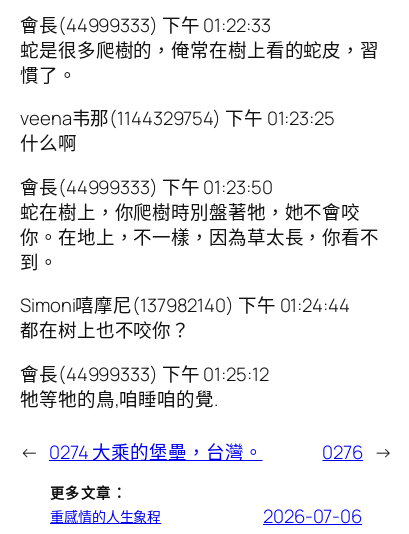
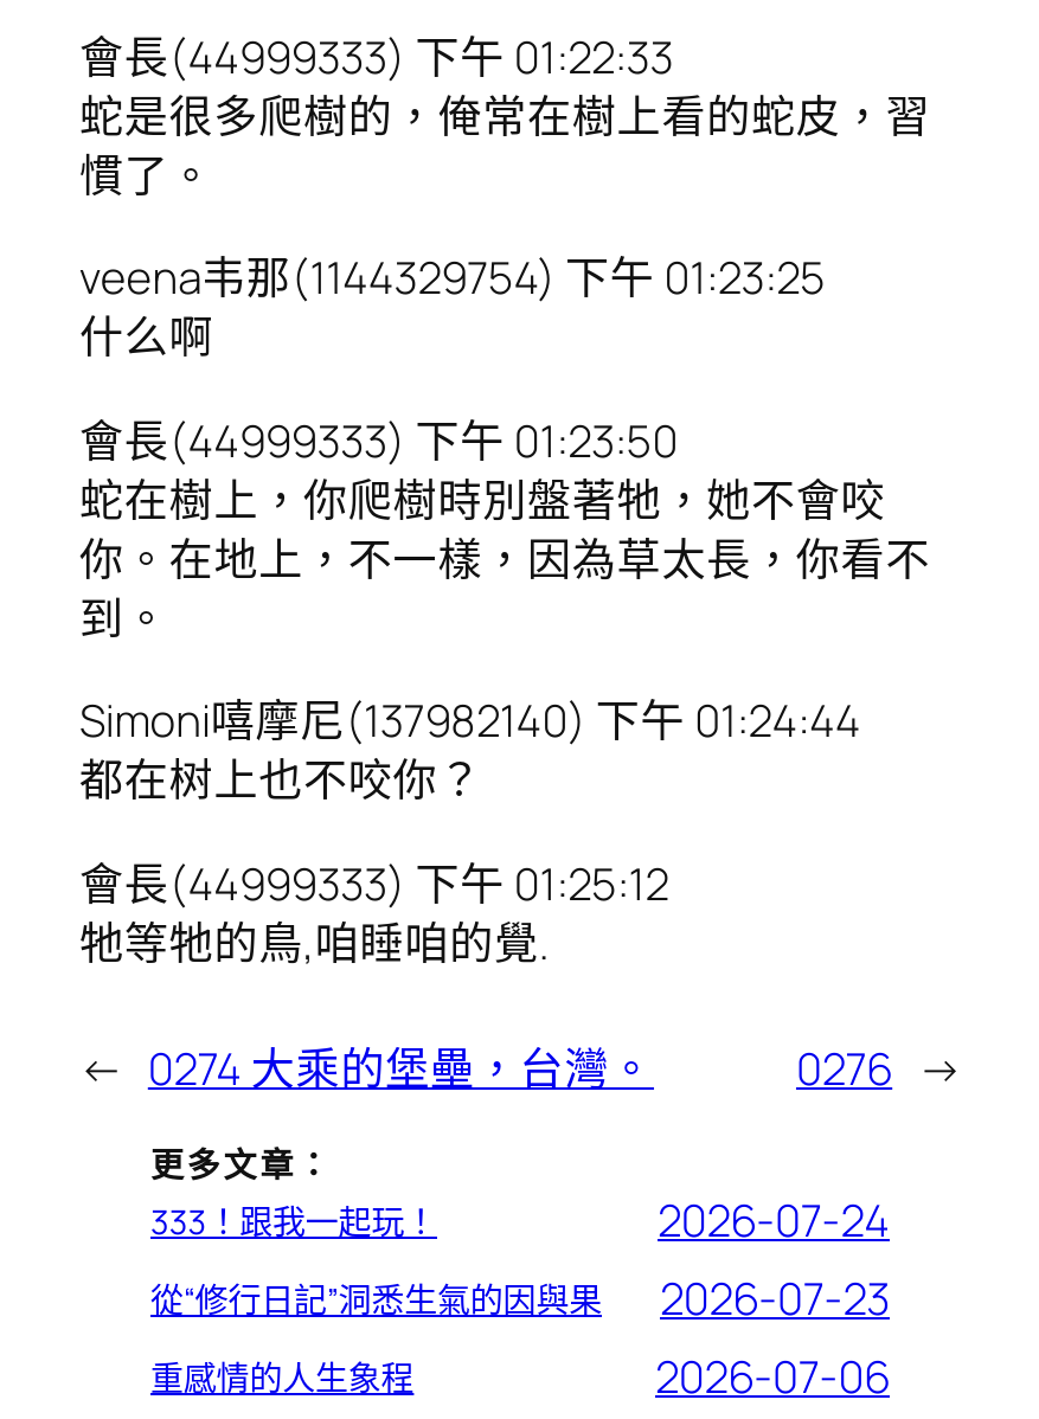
+ 333！跟我一起玩！
+ 2026-07-24
+ 從“修行日記”洞悉生氣的因與果
+ 2026-07-23
